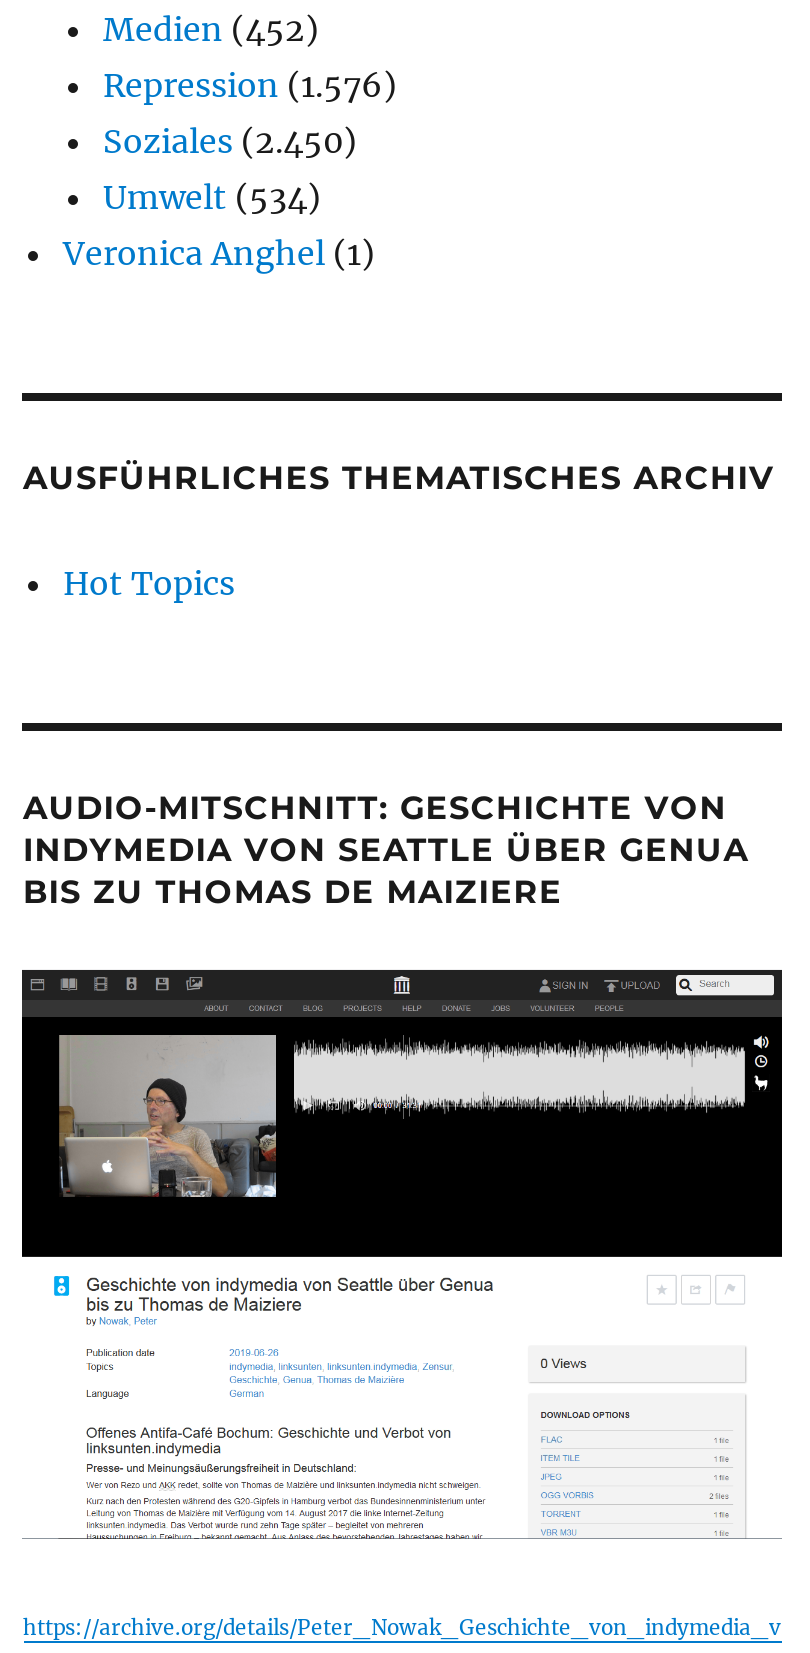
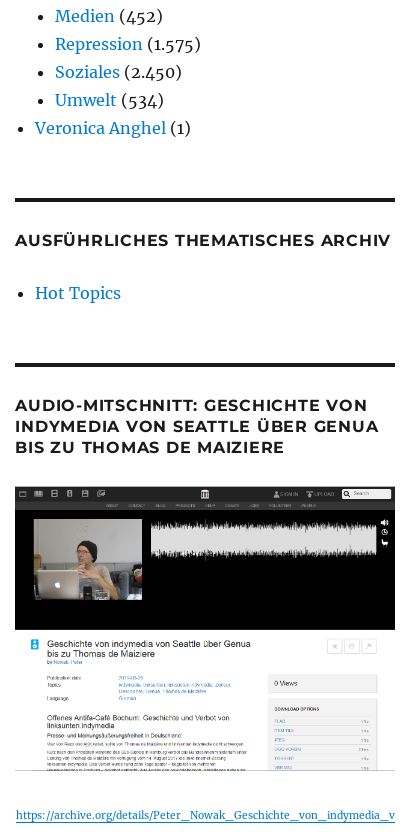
- Repression (1.576)
+ Repression (1.575)
